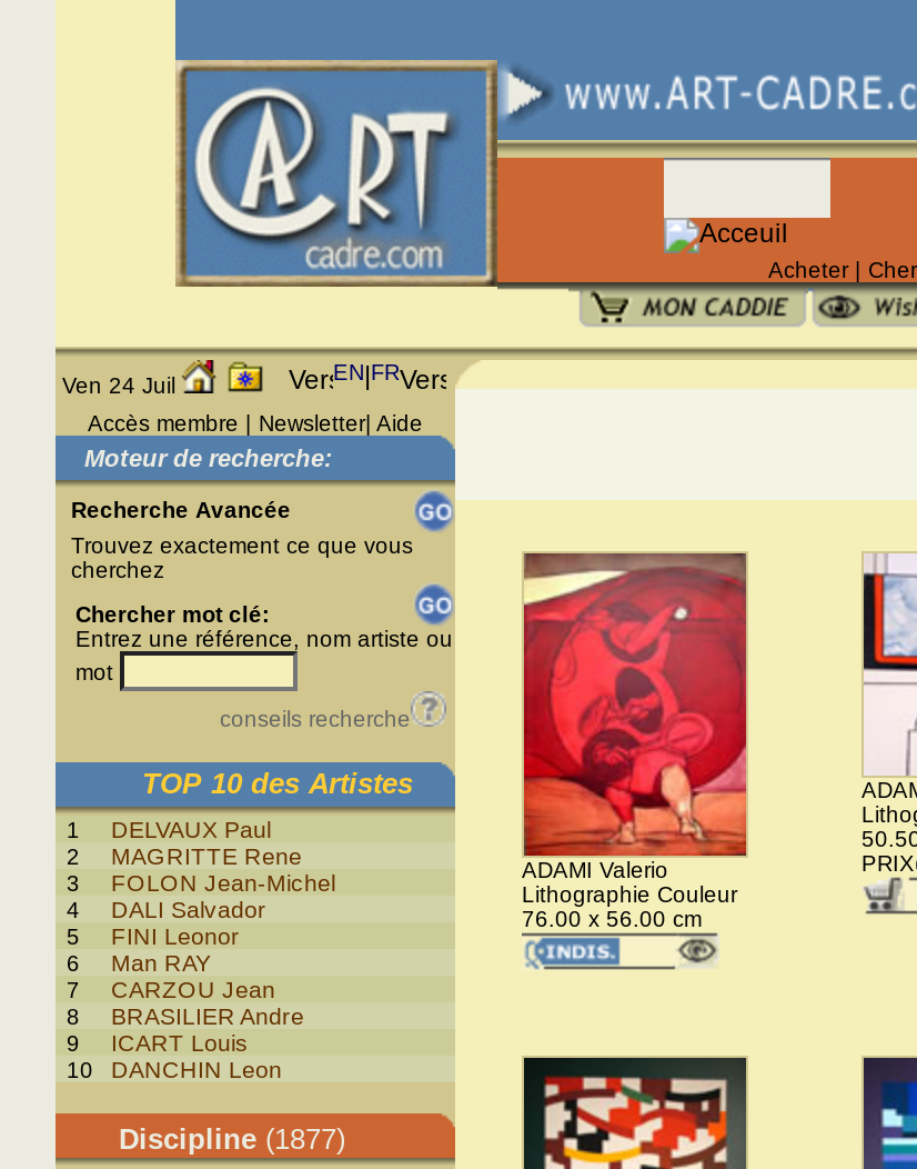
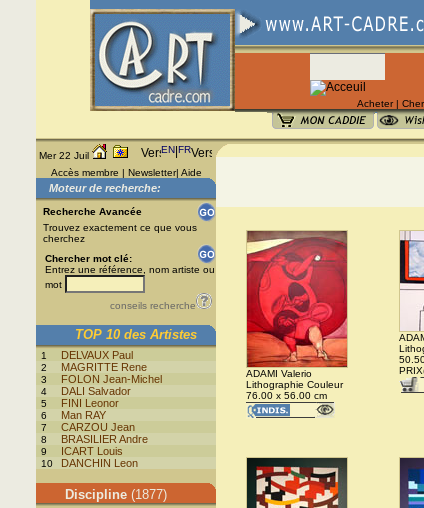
- Ven 24 Juil
+ Mer 22 Juil
